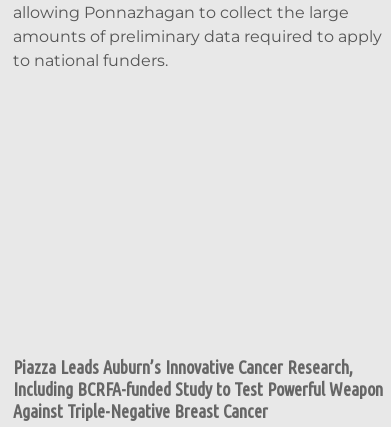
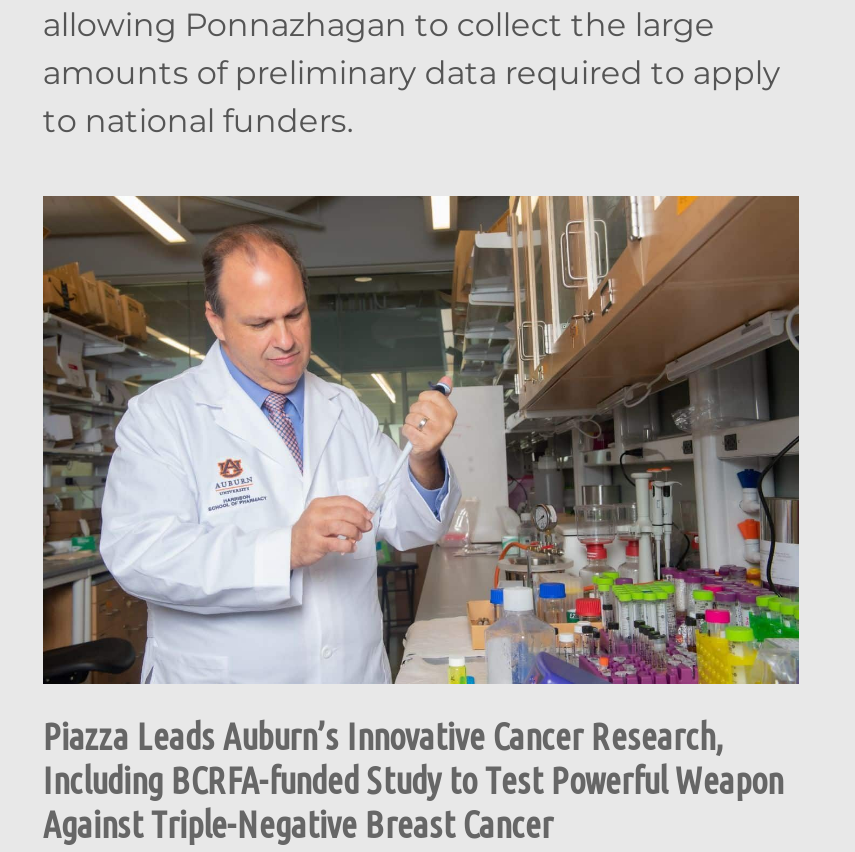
+ [image]
